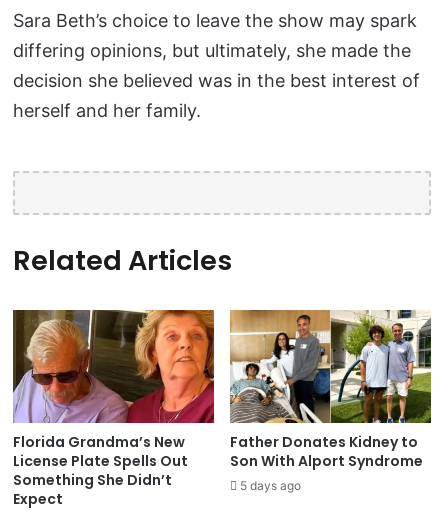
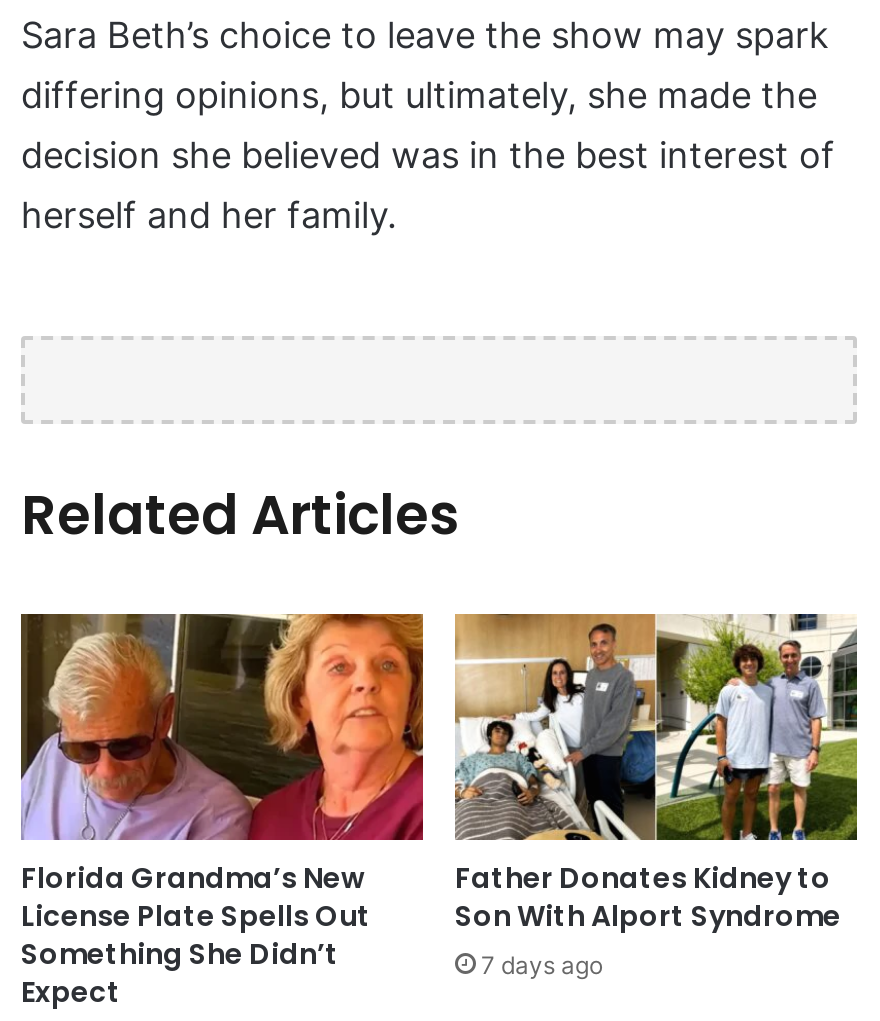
- 5 days ago
+ 7 days ago
